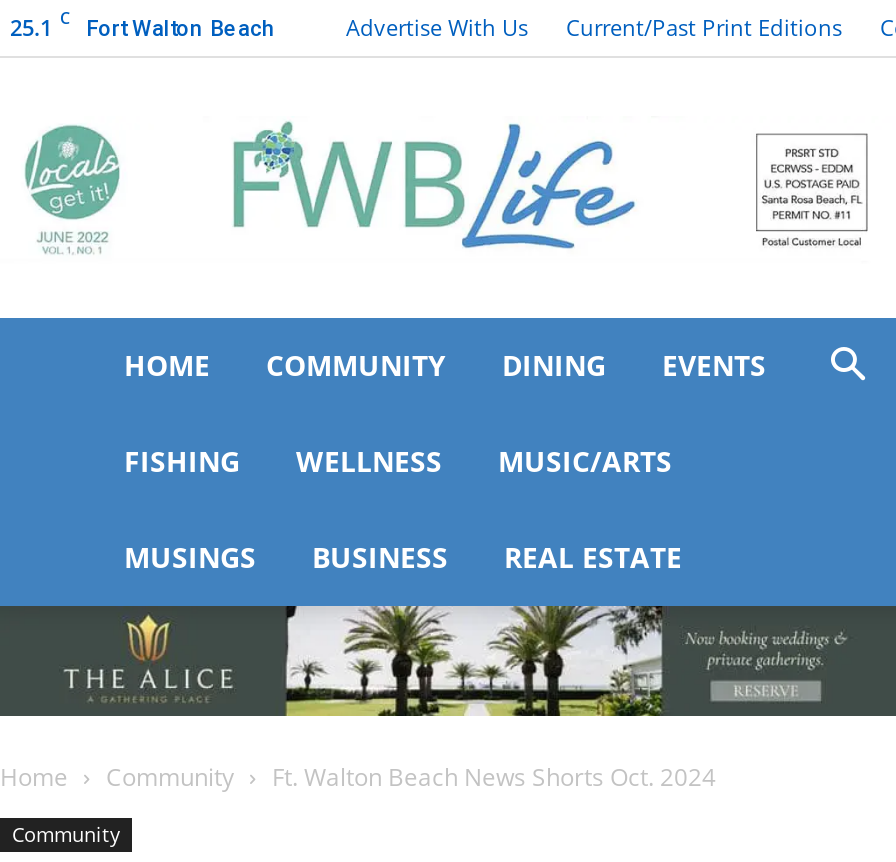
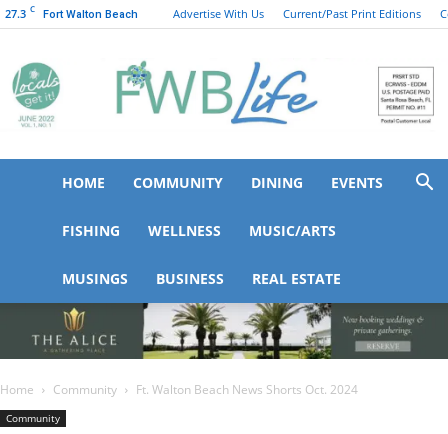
- 25.1 C Fort Walton Beach
+ 27.3 C Fort Walton Beach
